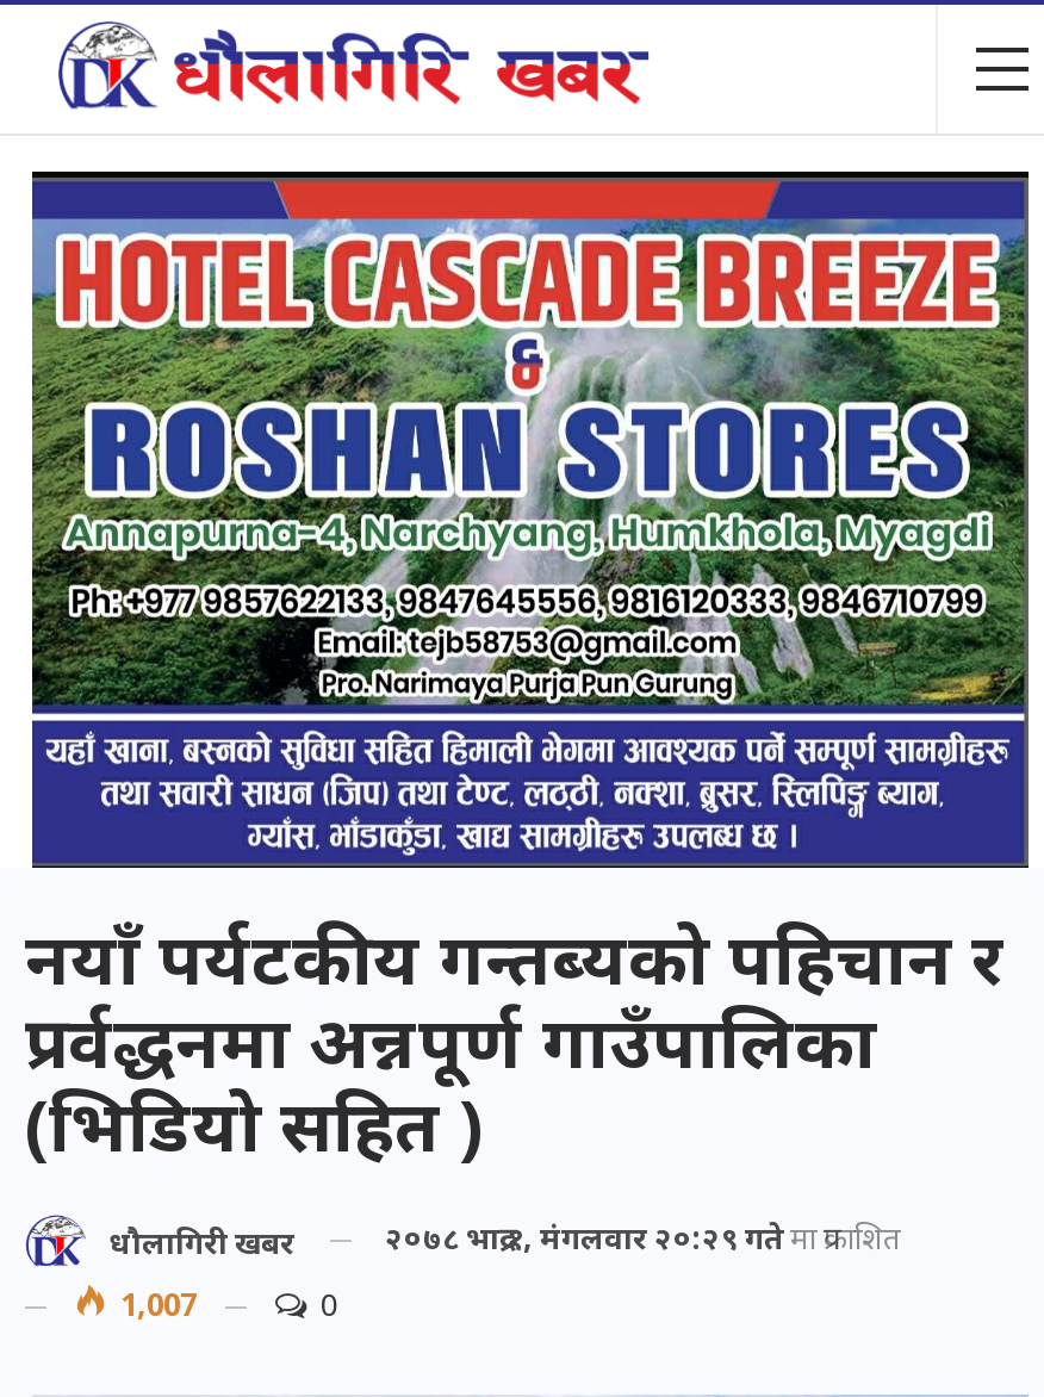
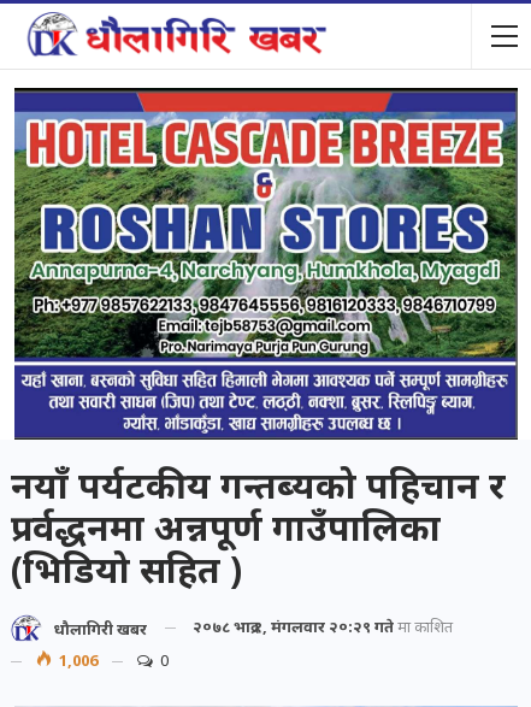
- 1,007
+ 1,006
